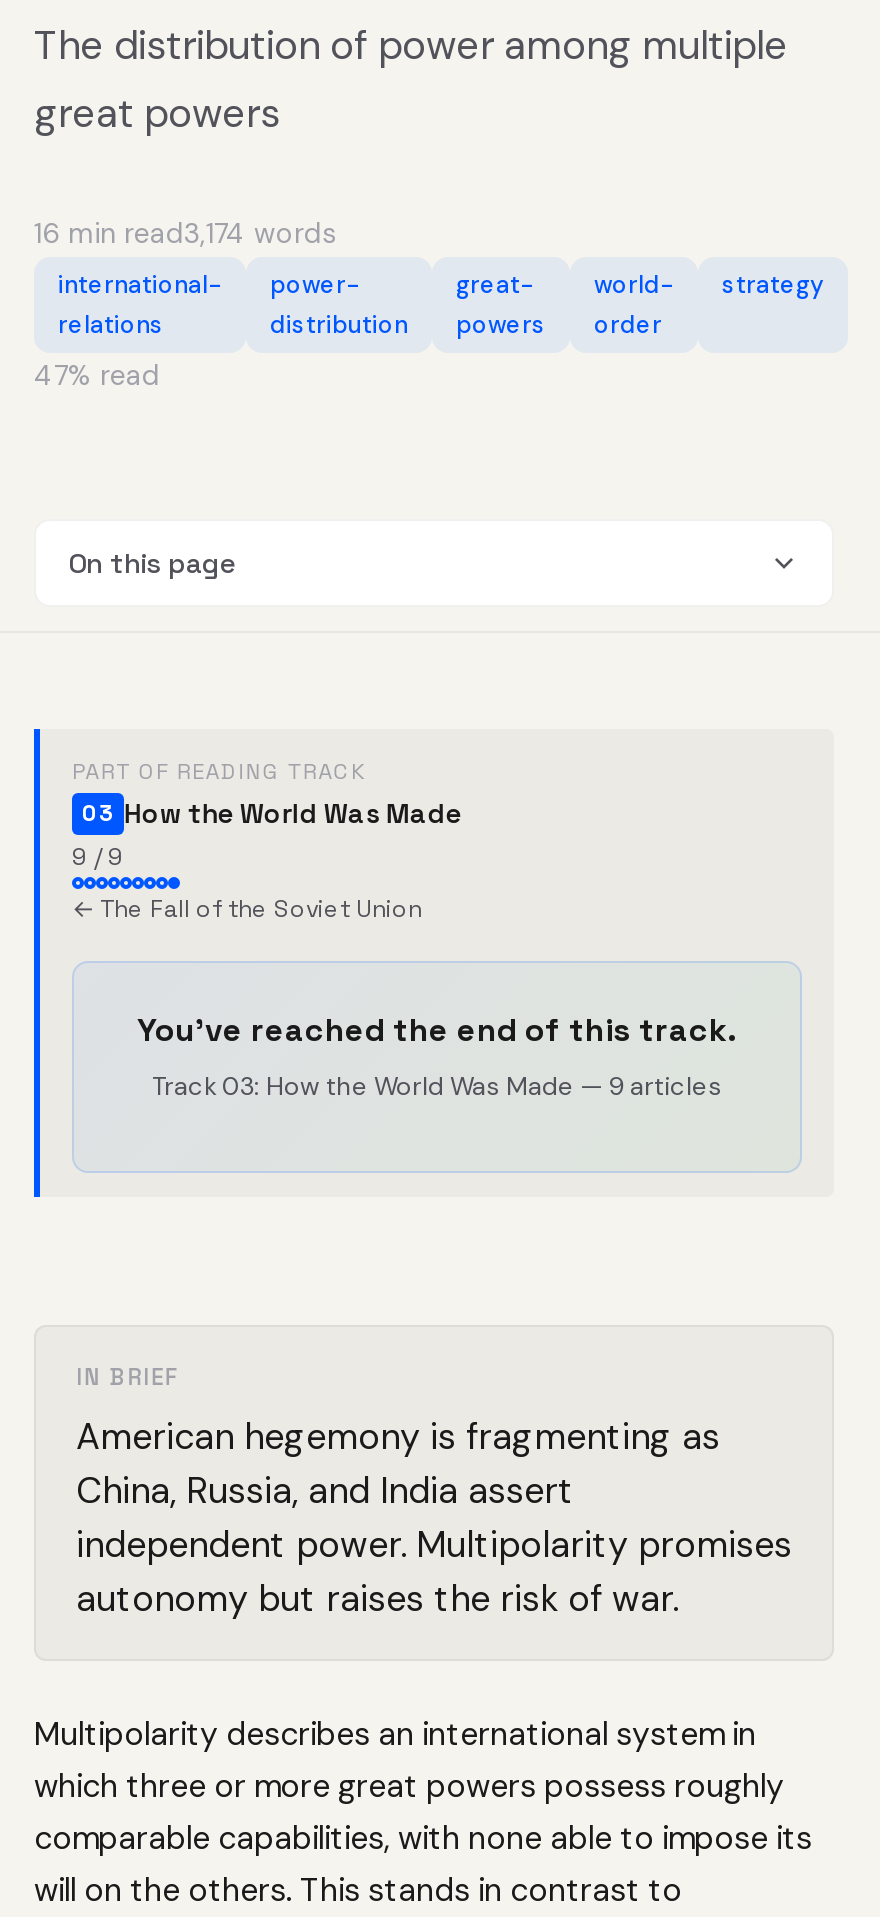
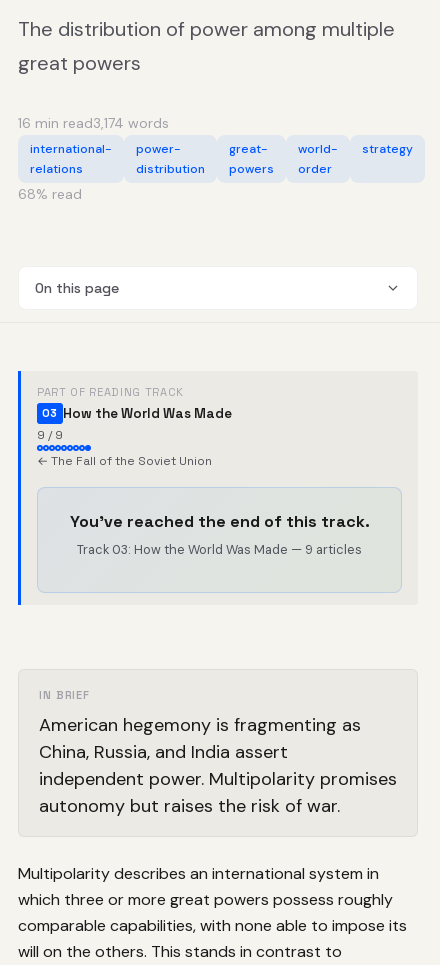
- 47% read
+ 68% read
